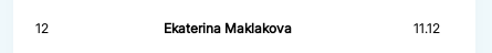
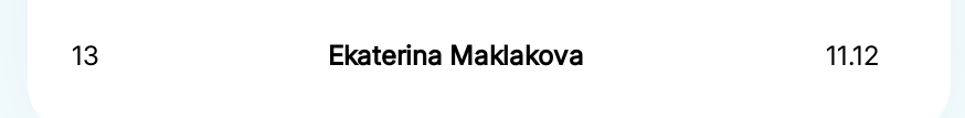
- 12
+ 13
